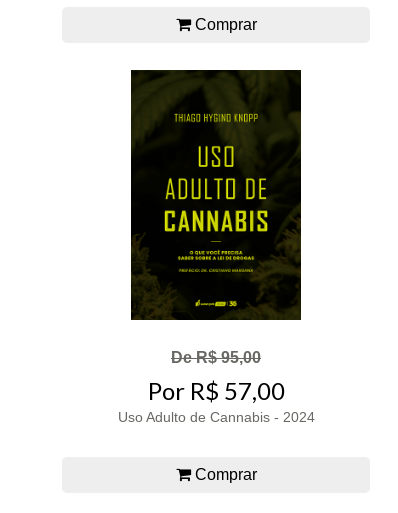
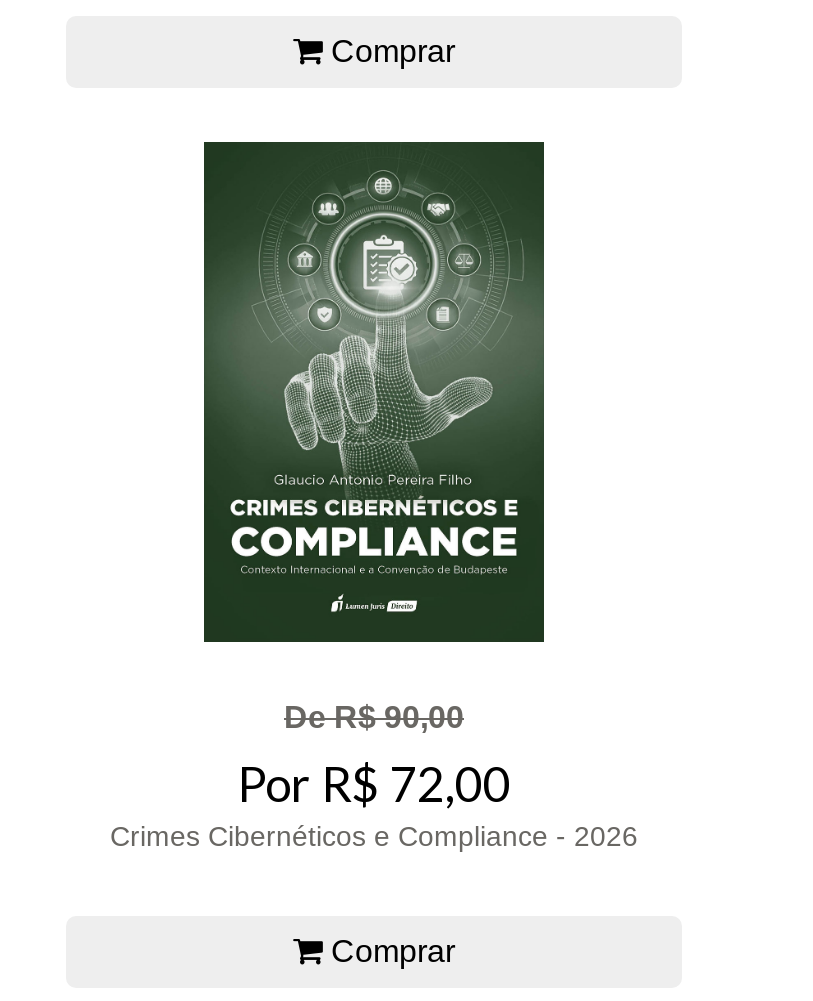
- [image]
- De R$ 95,00
- Por R$ 57,00
- Uso Adulto de Cannabis - 2024
+ [image]
+ De R$ 90,00
+ Por R$ 72,00
+ Crimes Cibernéticos e Compliance - 2026
